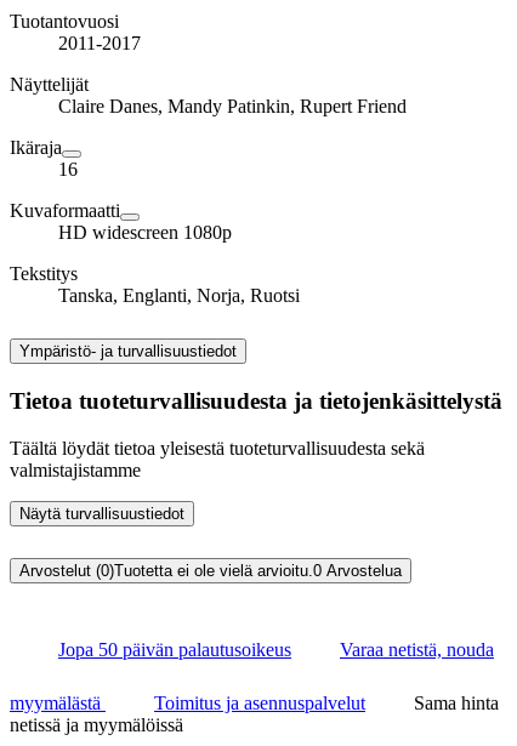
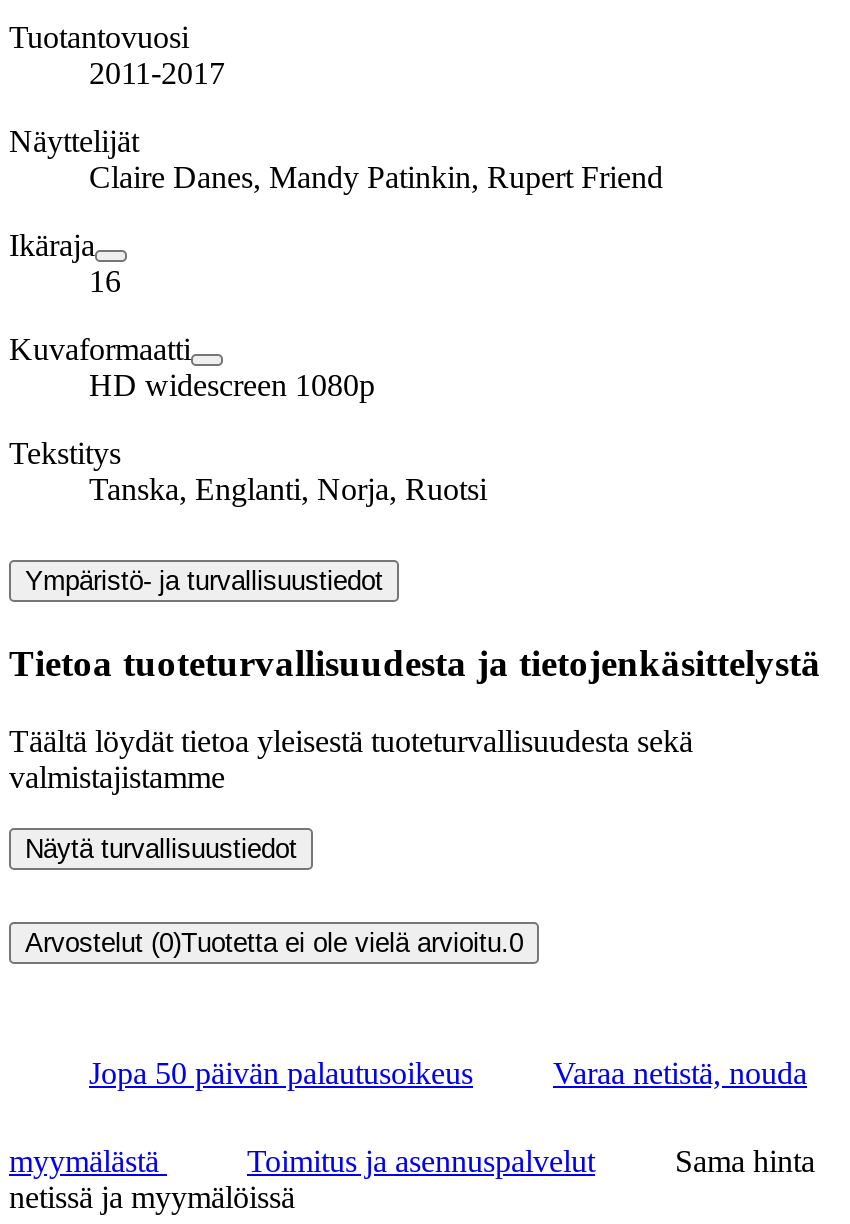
- Arvostelut (0)Tuotetta ei ole vielä arvioitu.0 Arvostelua
+ Arvostelut (0)Tuotetta ei ole vielä arvioitu.0
